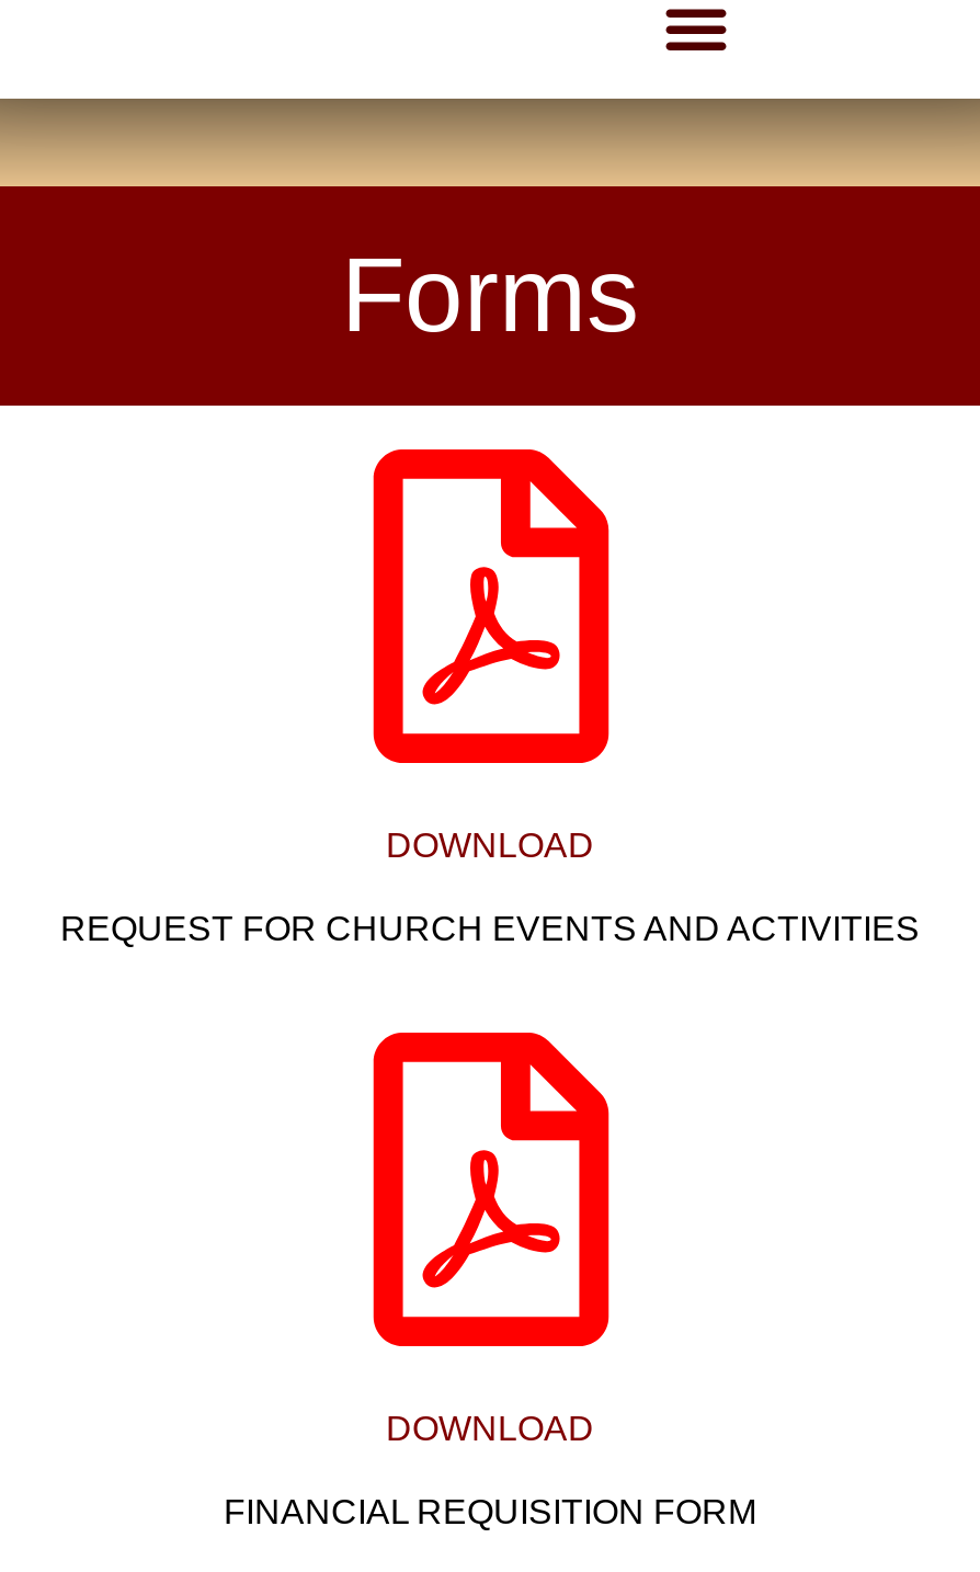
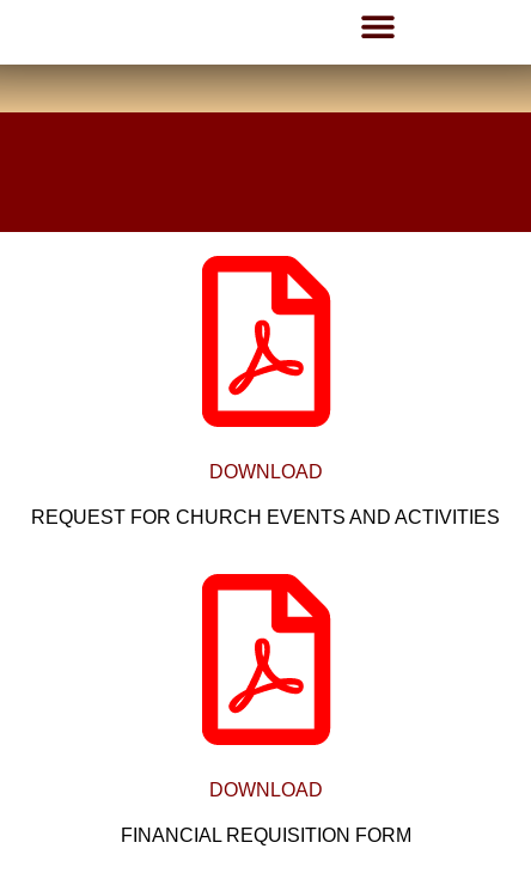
- Forms
